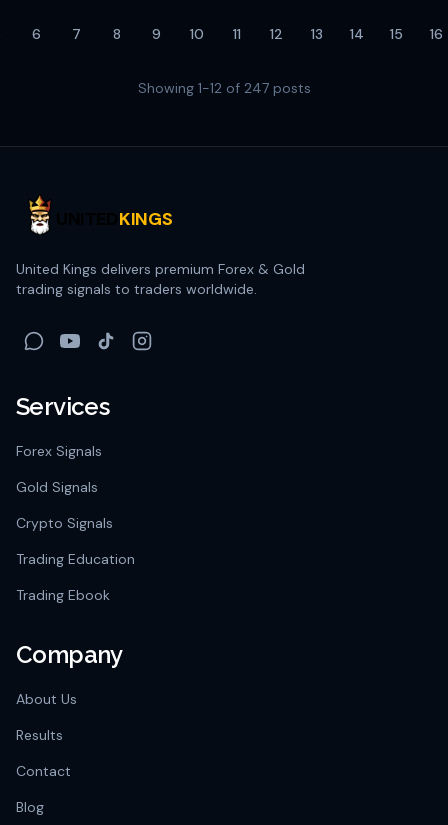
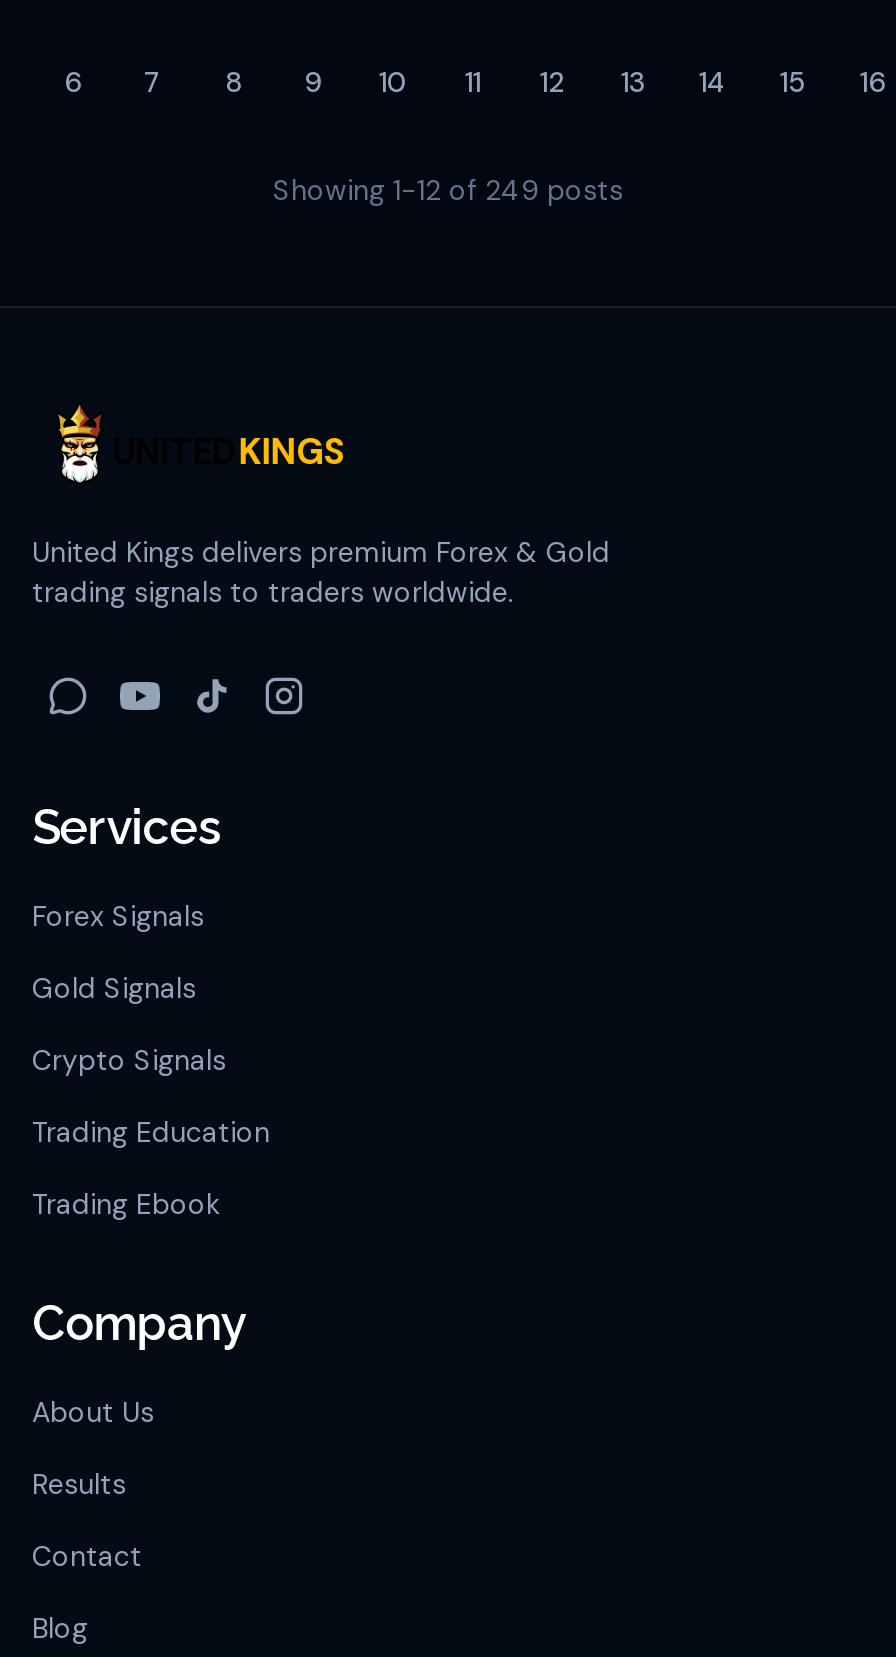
- Showing 1-12 of 247 posts
+ Showing 1-12 of 249 posts
